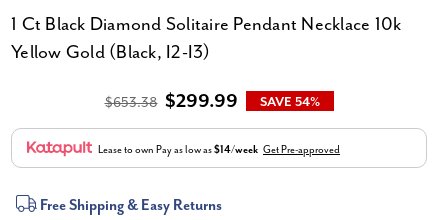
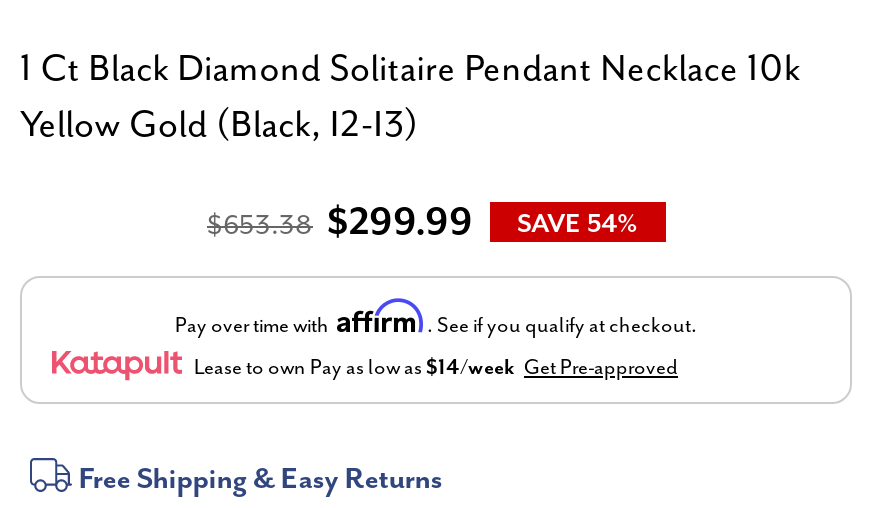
+ Pay over time with Affirm . See if you qualify at checkout.
